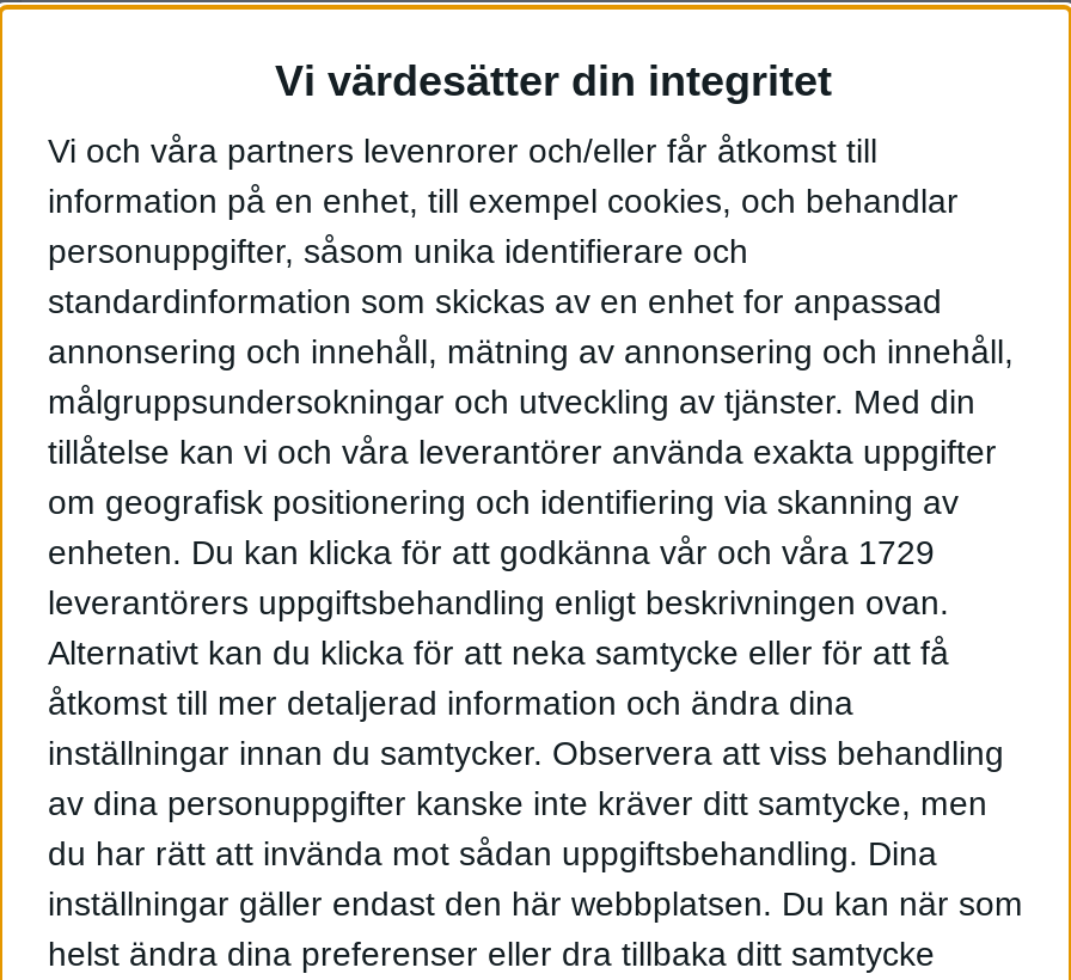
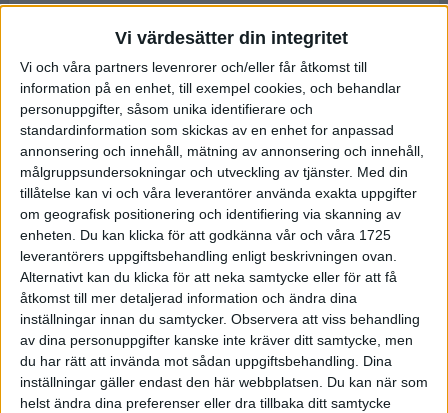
- enheten. Du kan klicka för att godkänna vår och våra 1729
+ enheten. Du kan klicka för att godkänna vår och våra 1725
